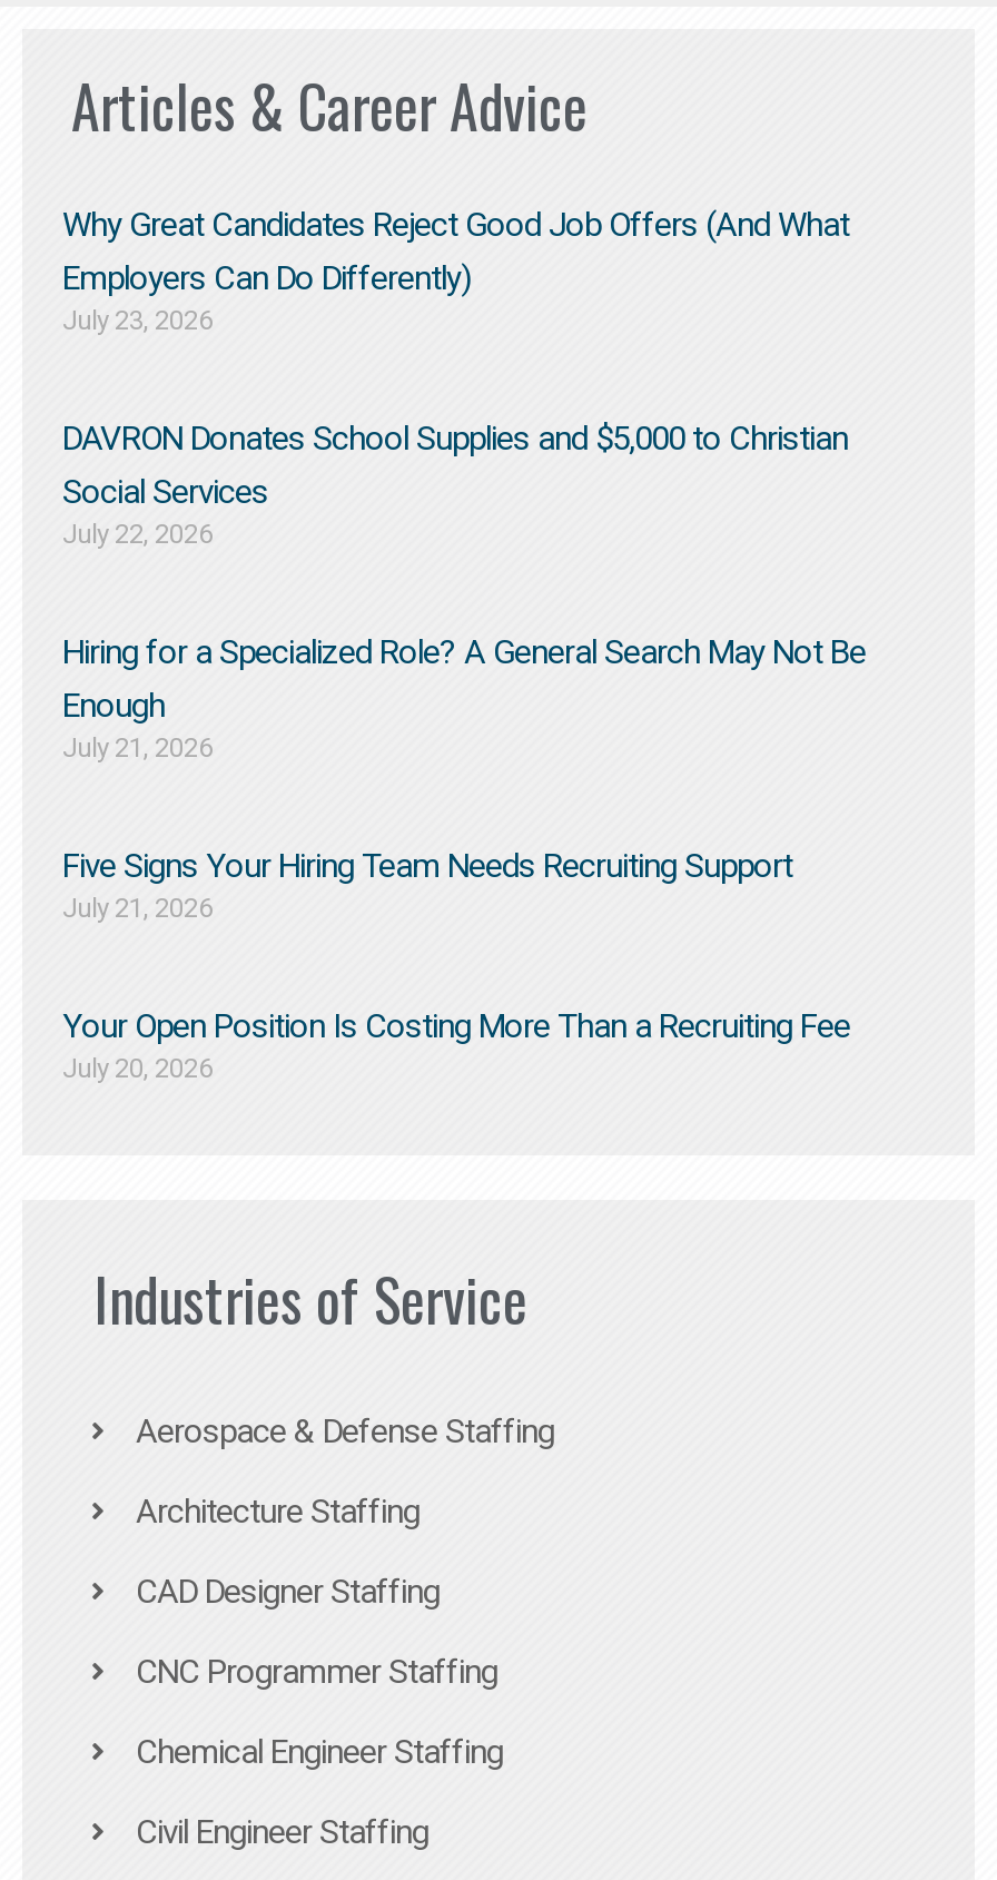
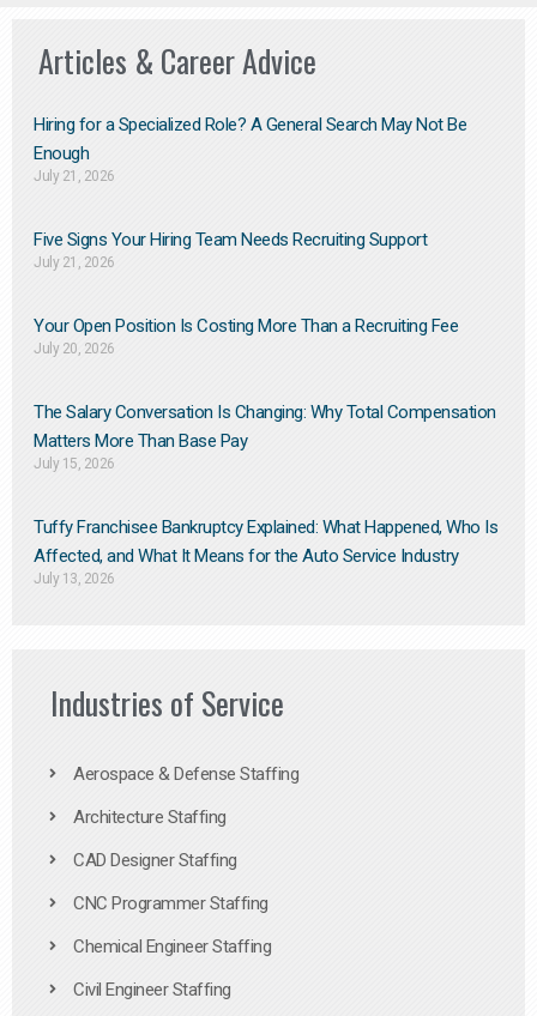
- Why Great Candidates Reject Good Job Offers (And What
- Employers Can Do Differently)
- July 23, 2026
- DAVRON Donates School Supplies and $5,000 to Christian
- Social Services
- July 22, 2026

moved up: Hiring for a Specialized Role? A General Search May Not Be | Enough | July 21, 2026 | Five Signs Your Hiring Team Needs Recruiting Support | July 21, 2026 | Your Open Position Is Costing More Than a Recruiting Fee | July 20, 2026

+ The Salary Conversation Is Changing: Why Total Compensation
+ Matters More Than Base Pay
+ July 15, 2026
+ Tuffy Franchisee Bankruptcy Explained: What Happened, Who Is
+ Affected, and What It Means for the Auto Service Industry
+ July 13, 2026
